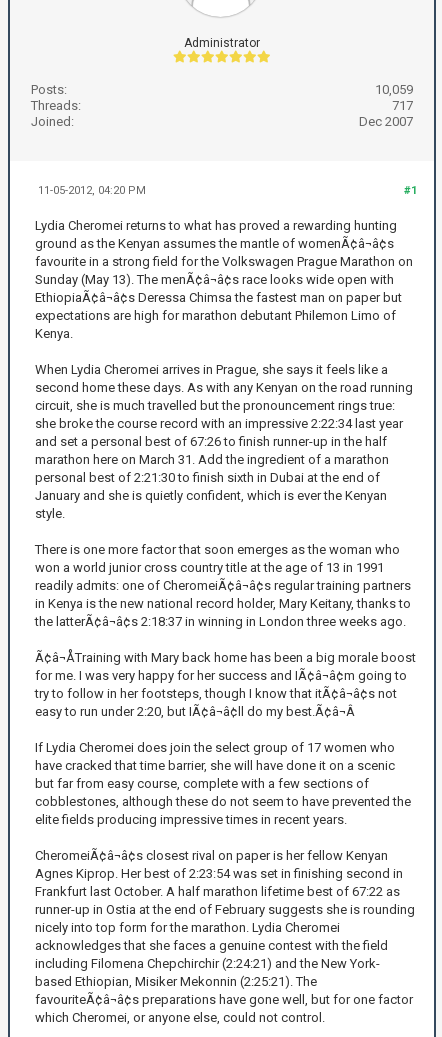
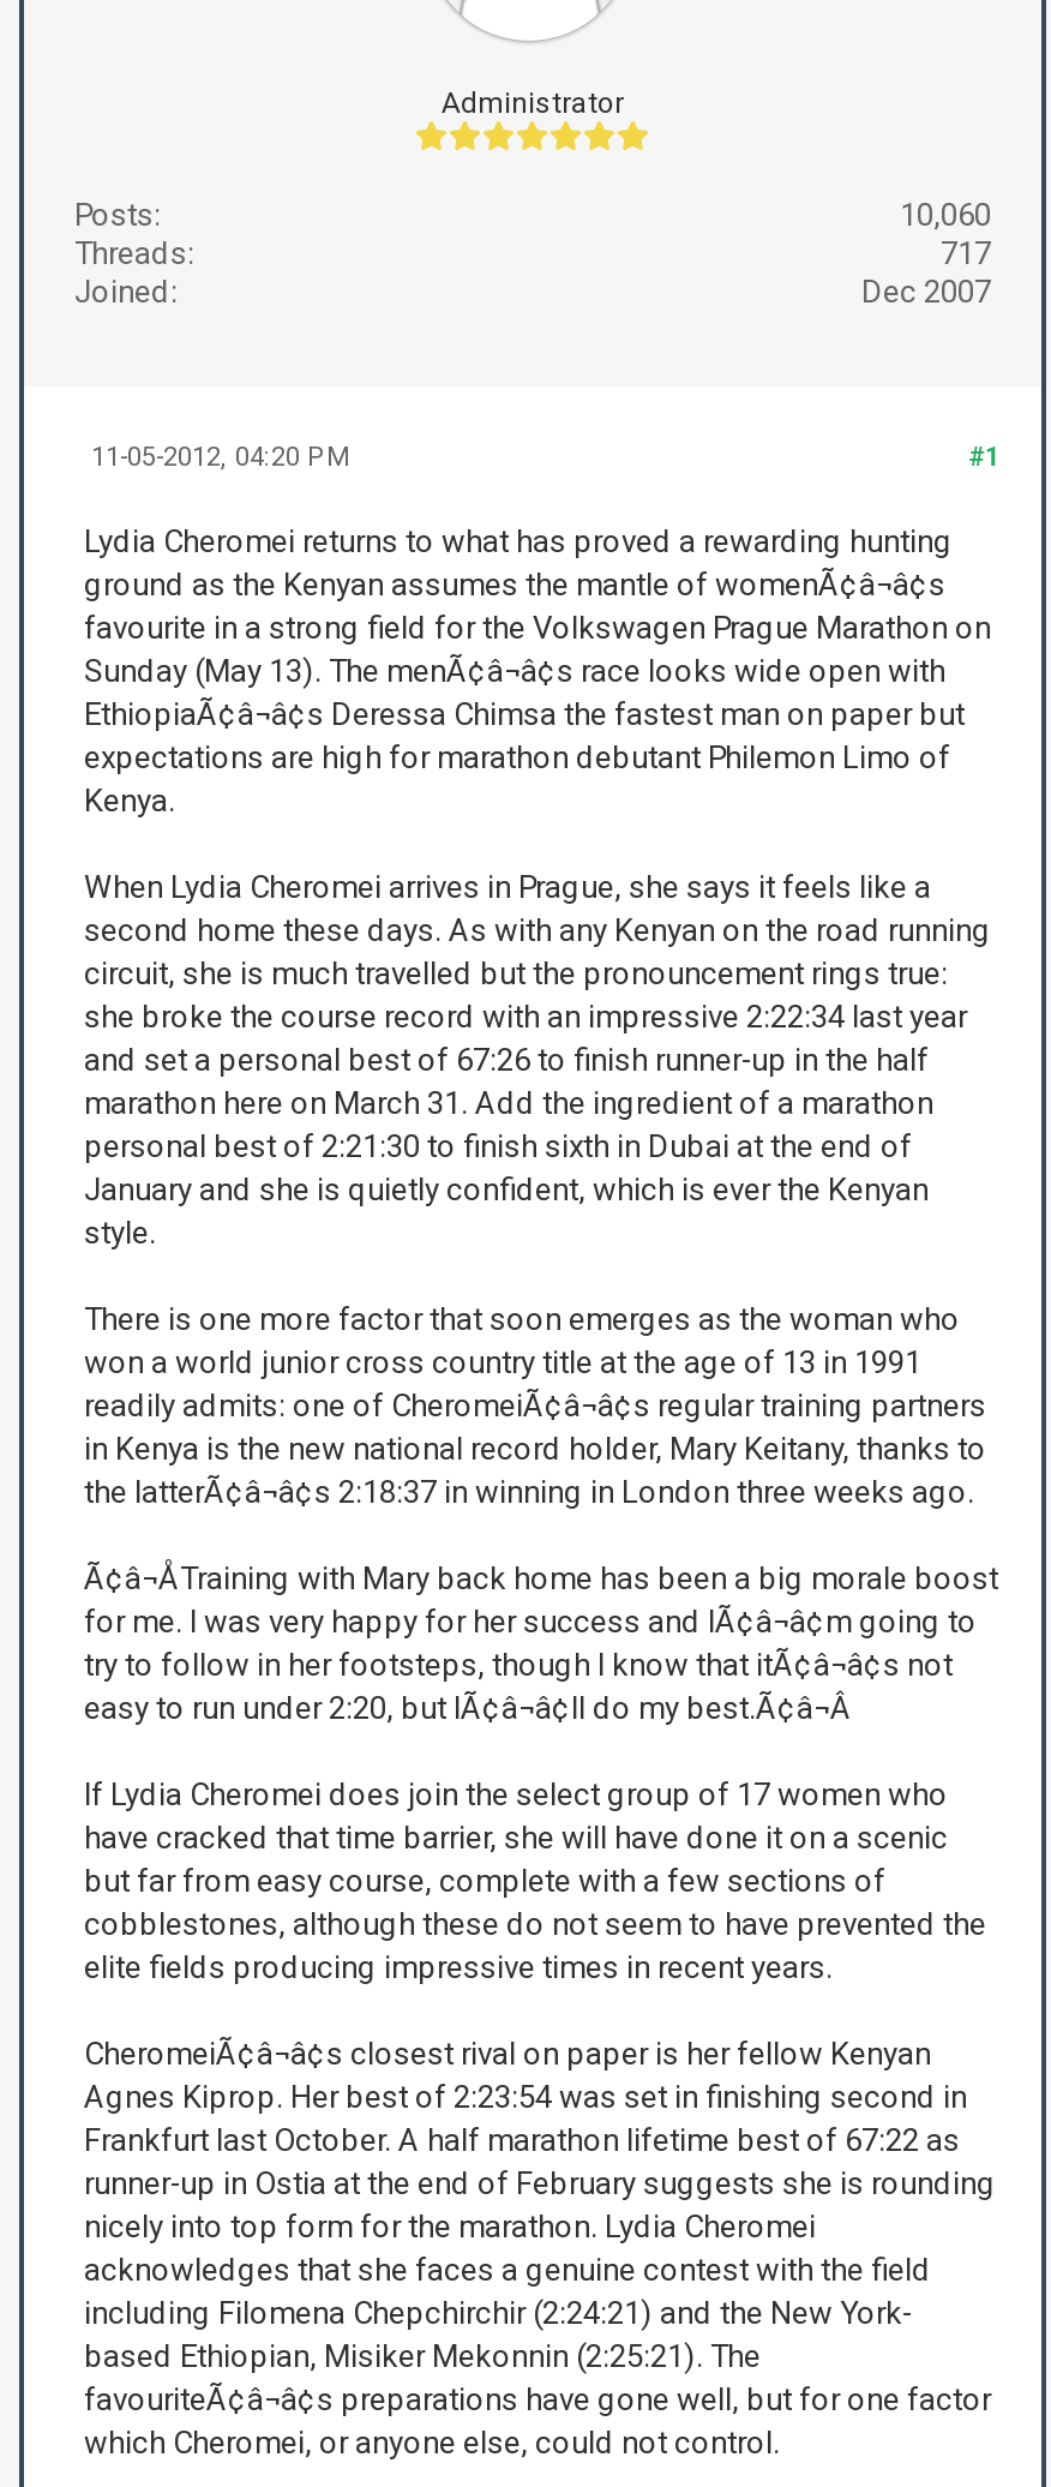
- 10,059
+ 10,060
